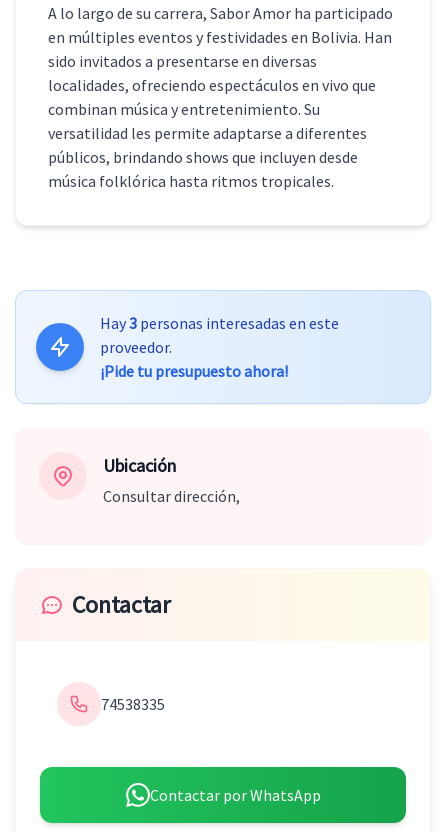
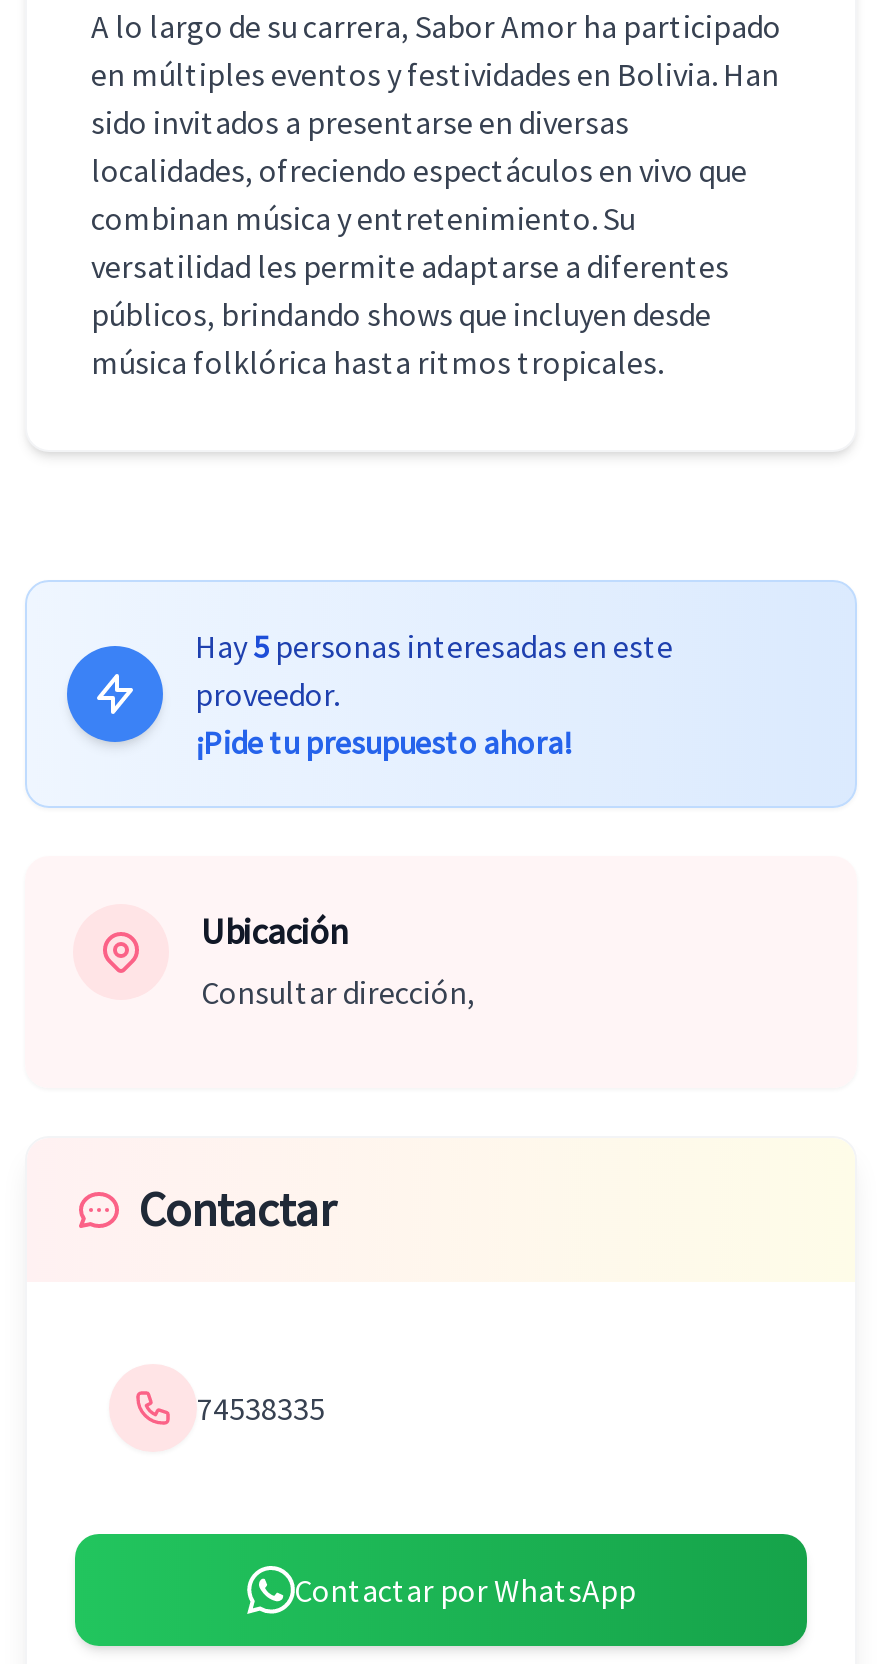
- Hay3 personas interesadas en este
+ Hay5 personas interesadas en este
